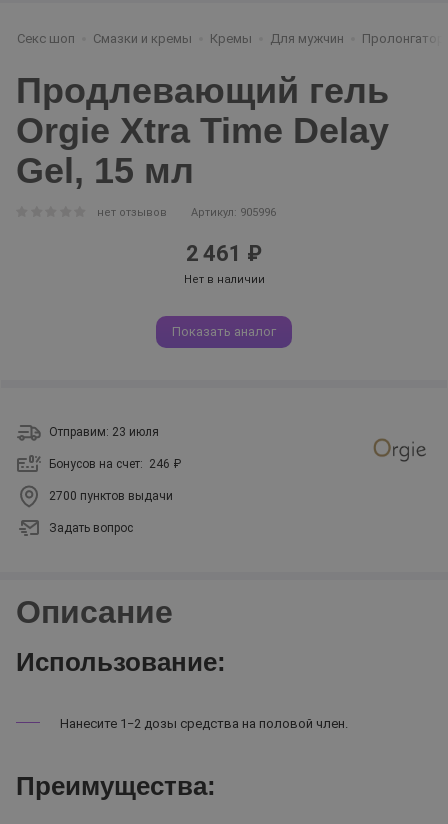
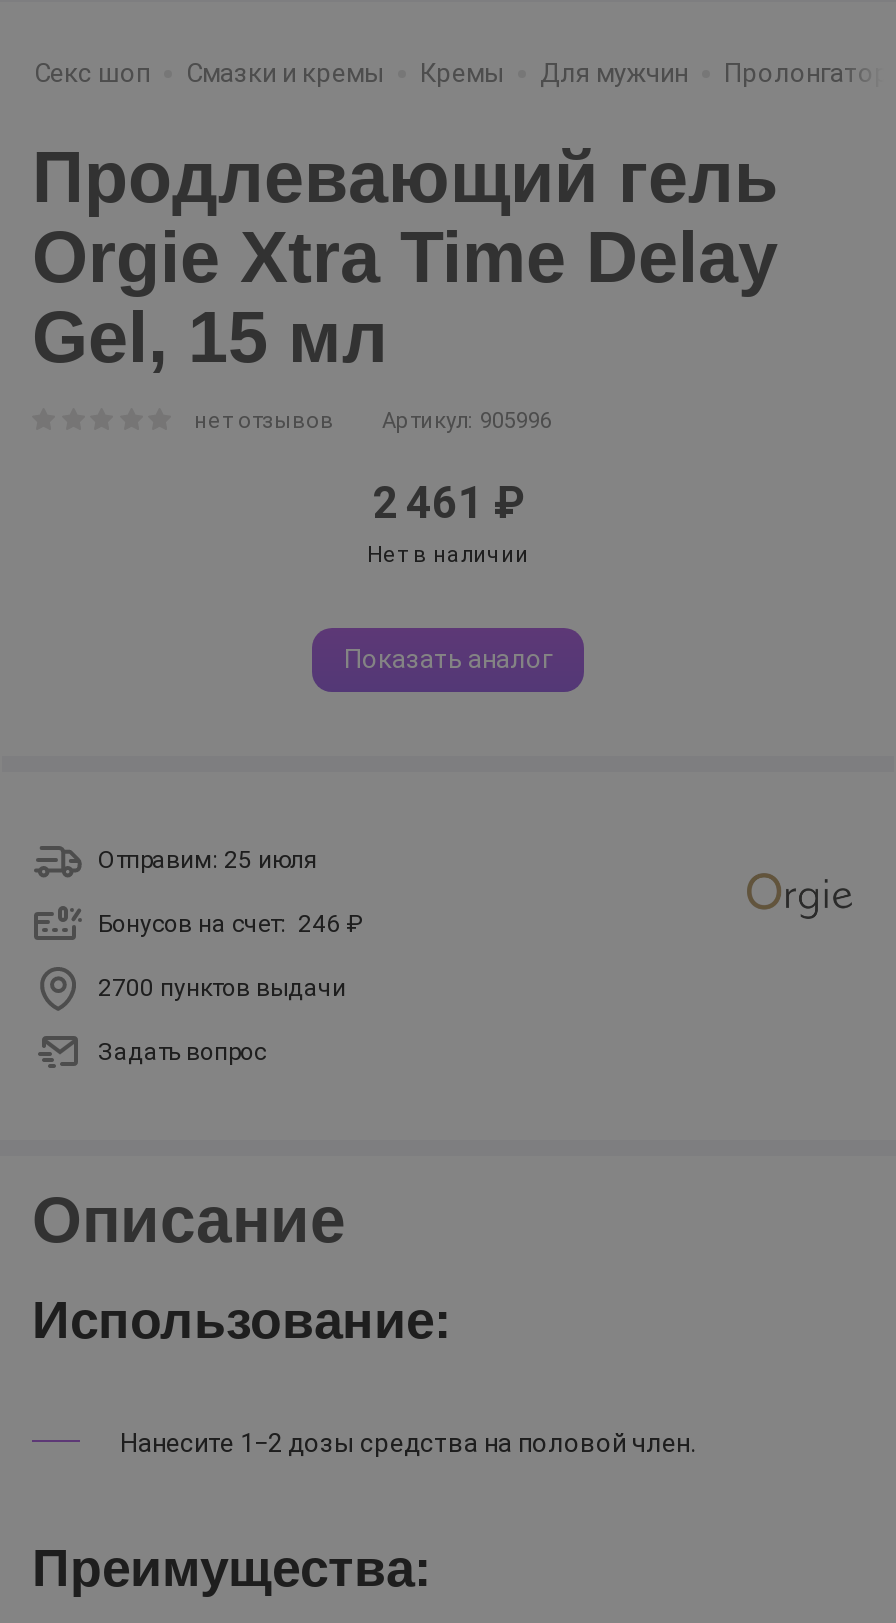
- Отправим: 23 июля
+ Отправим: 25 июля
